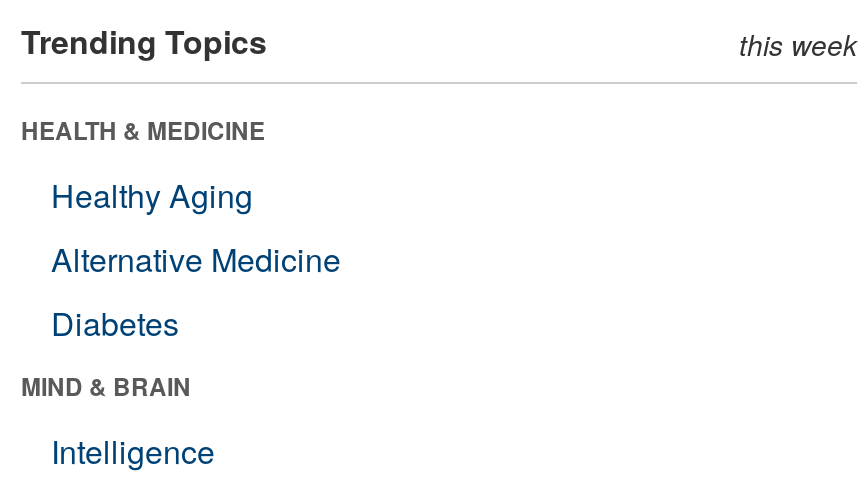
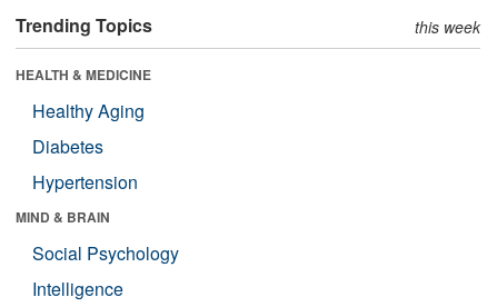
- Alternative Medicine

moved up: Diabetes

+ Hypertension

+ Social Psychology
